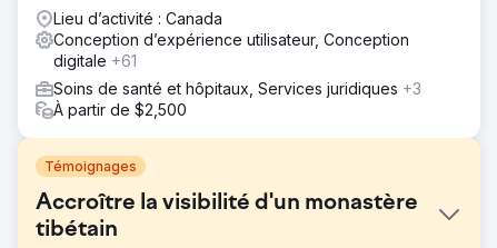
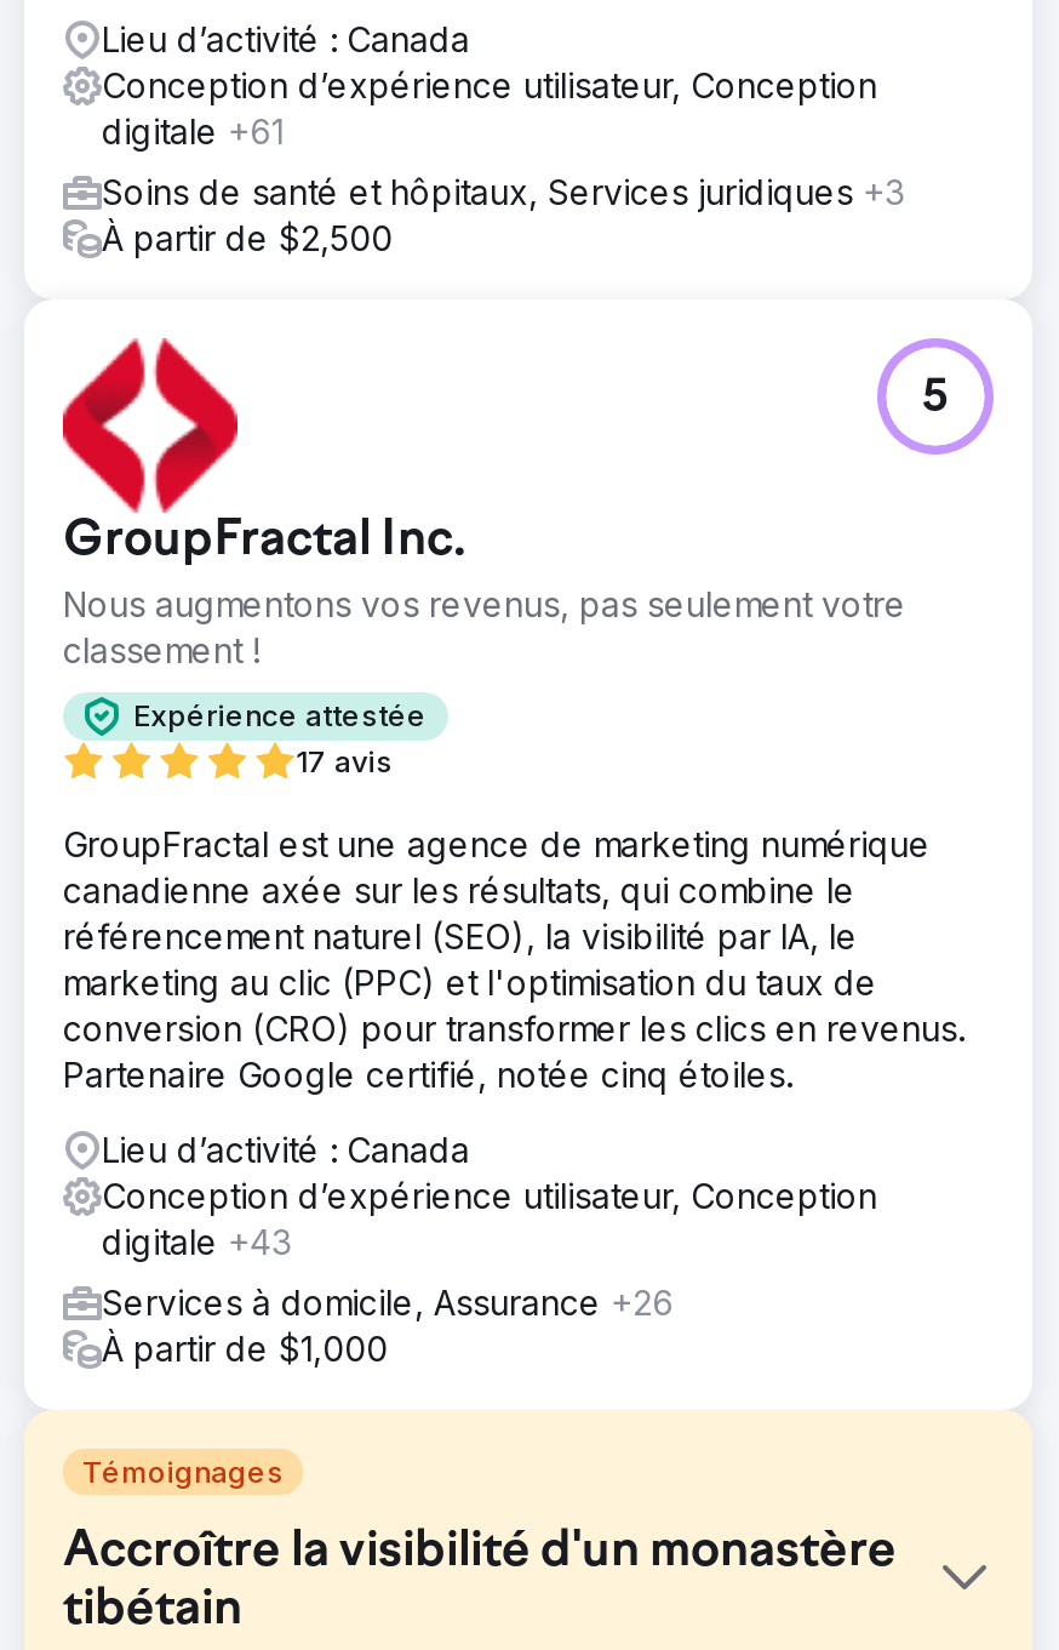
+ [image]
+ GroupFractal Inc.
+ Nous augmentons vos revenus, pas seulement votre
+ classement !
+ Expérience attestée
+ 17 avis

+ [image]
+ GroupFractal est une agence de marketing numérique
+ canadienne axée sur les résultats, qui combine le
+ référencement naturel (SEO), la visibilité par IA, le
+ marketing au clic (PPC) et l'optimisation du taux de
+ conversion (CRO) pour transformer les clics en revenus.
+ Partenaire Google certifié, notée cinq étoiles.
+ Lieu d’activité : Canada
+ Conception d’expérience utilisateur, Conception
+ digitale +43
+ Services à domicile, Assurance +26
+ À partir de $1,000

+ 5
